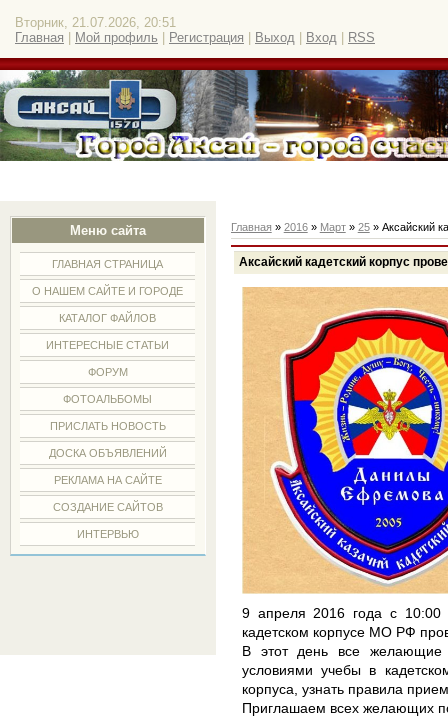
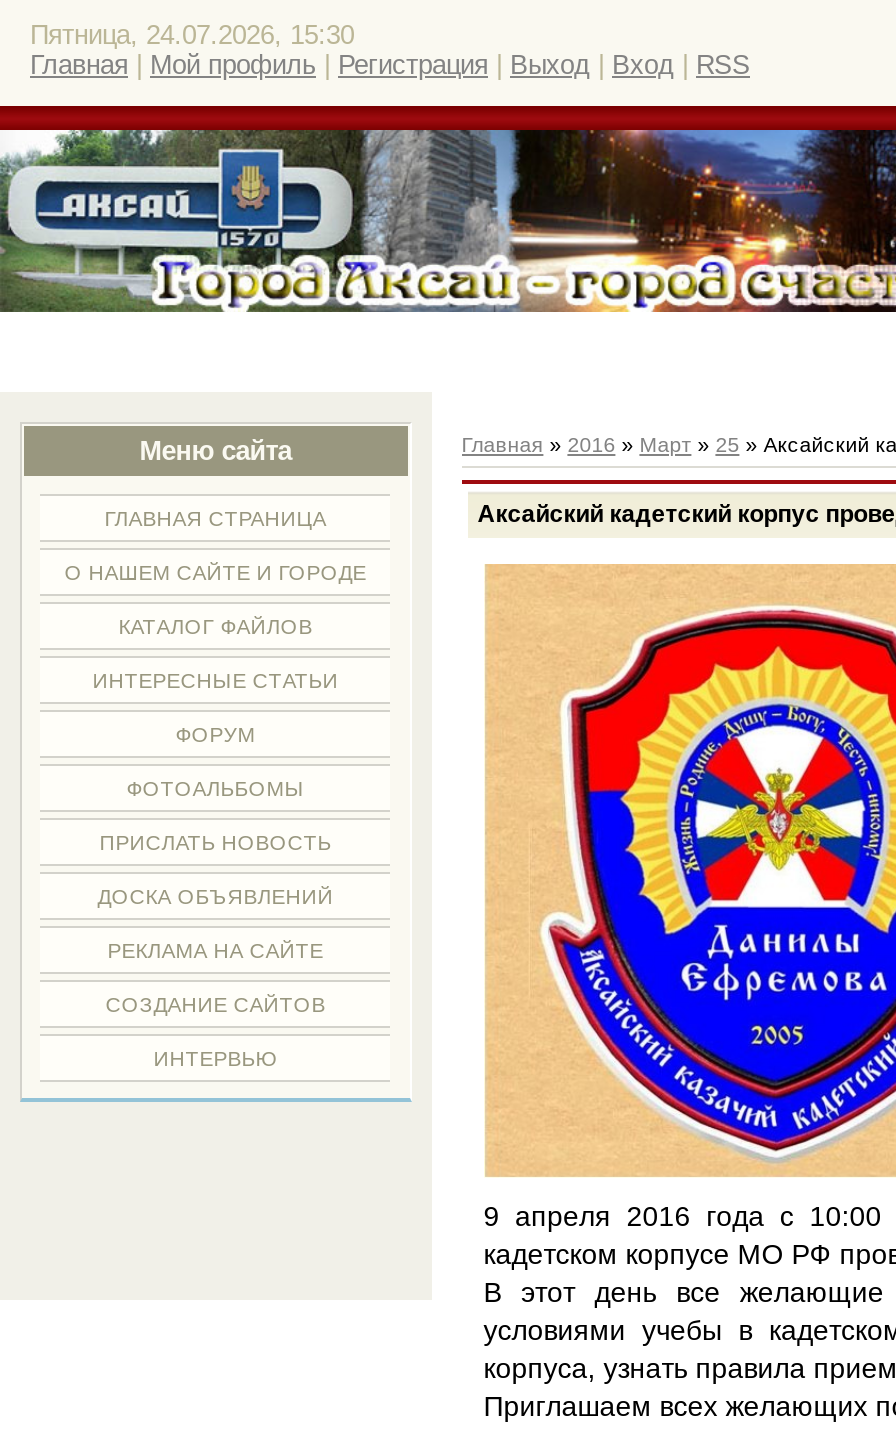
- Вторник, 21.07.2026, 20:51
+ Пятница, 24.07.2026, 15:30
